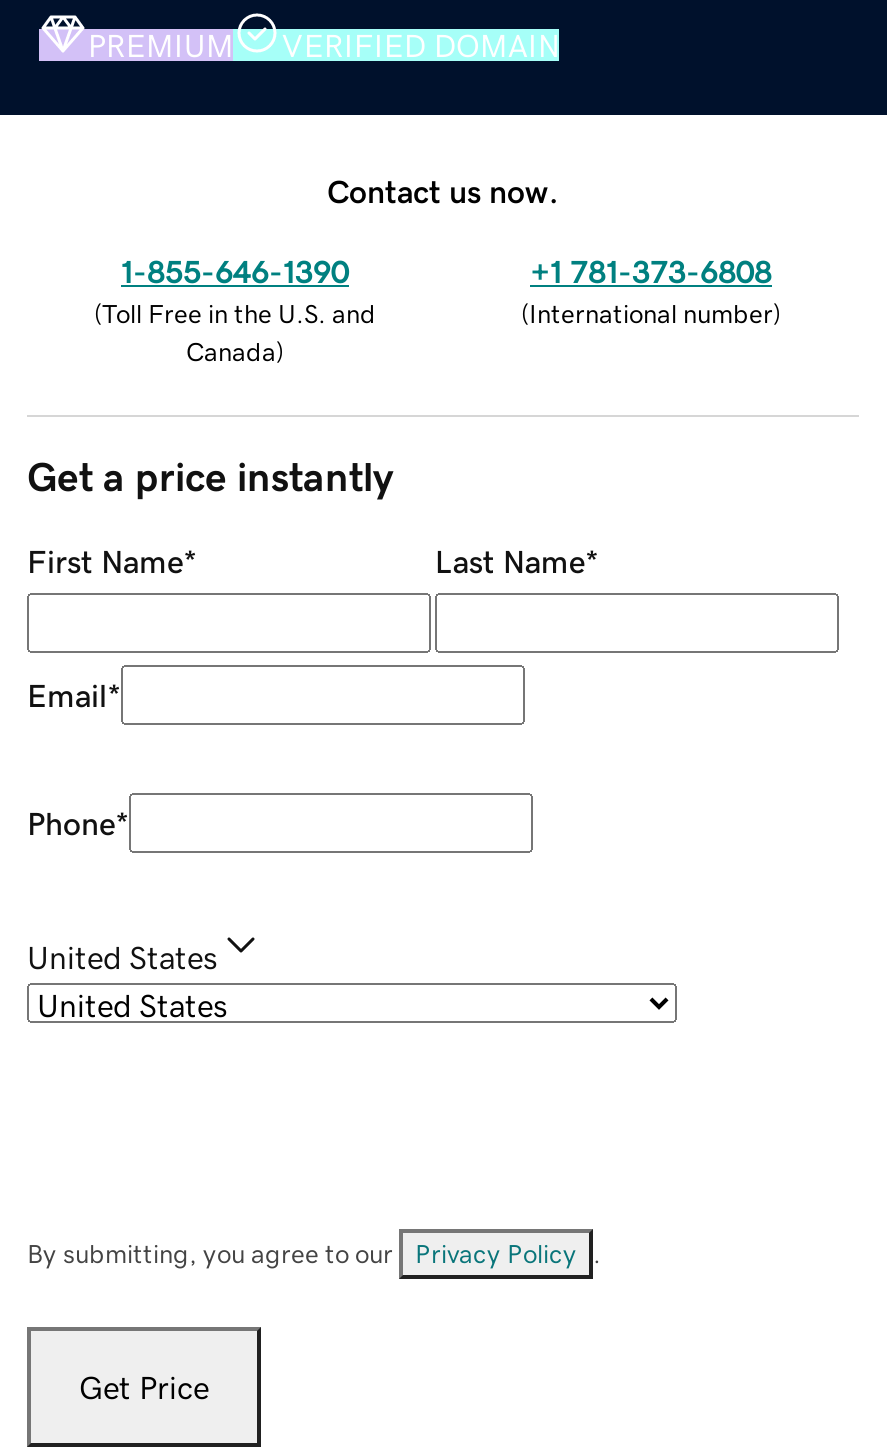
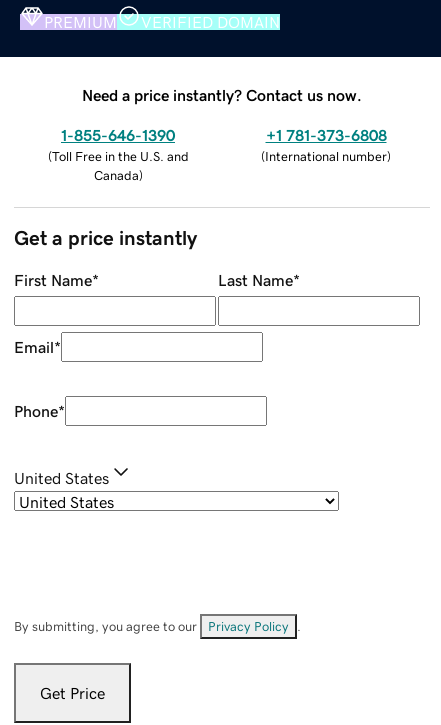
- Contact us now.
+ Need a price instantly? Contact us now.
